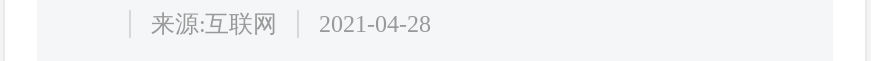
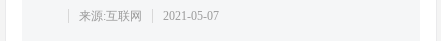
- 来源:互联网 2021-04-28
+ 来源:互联网 2021-05-07
